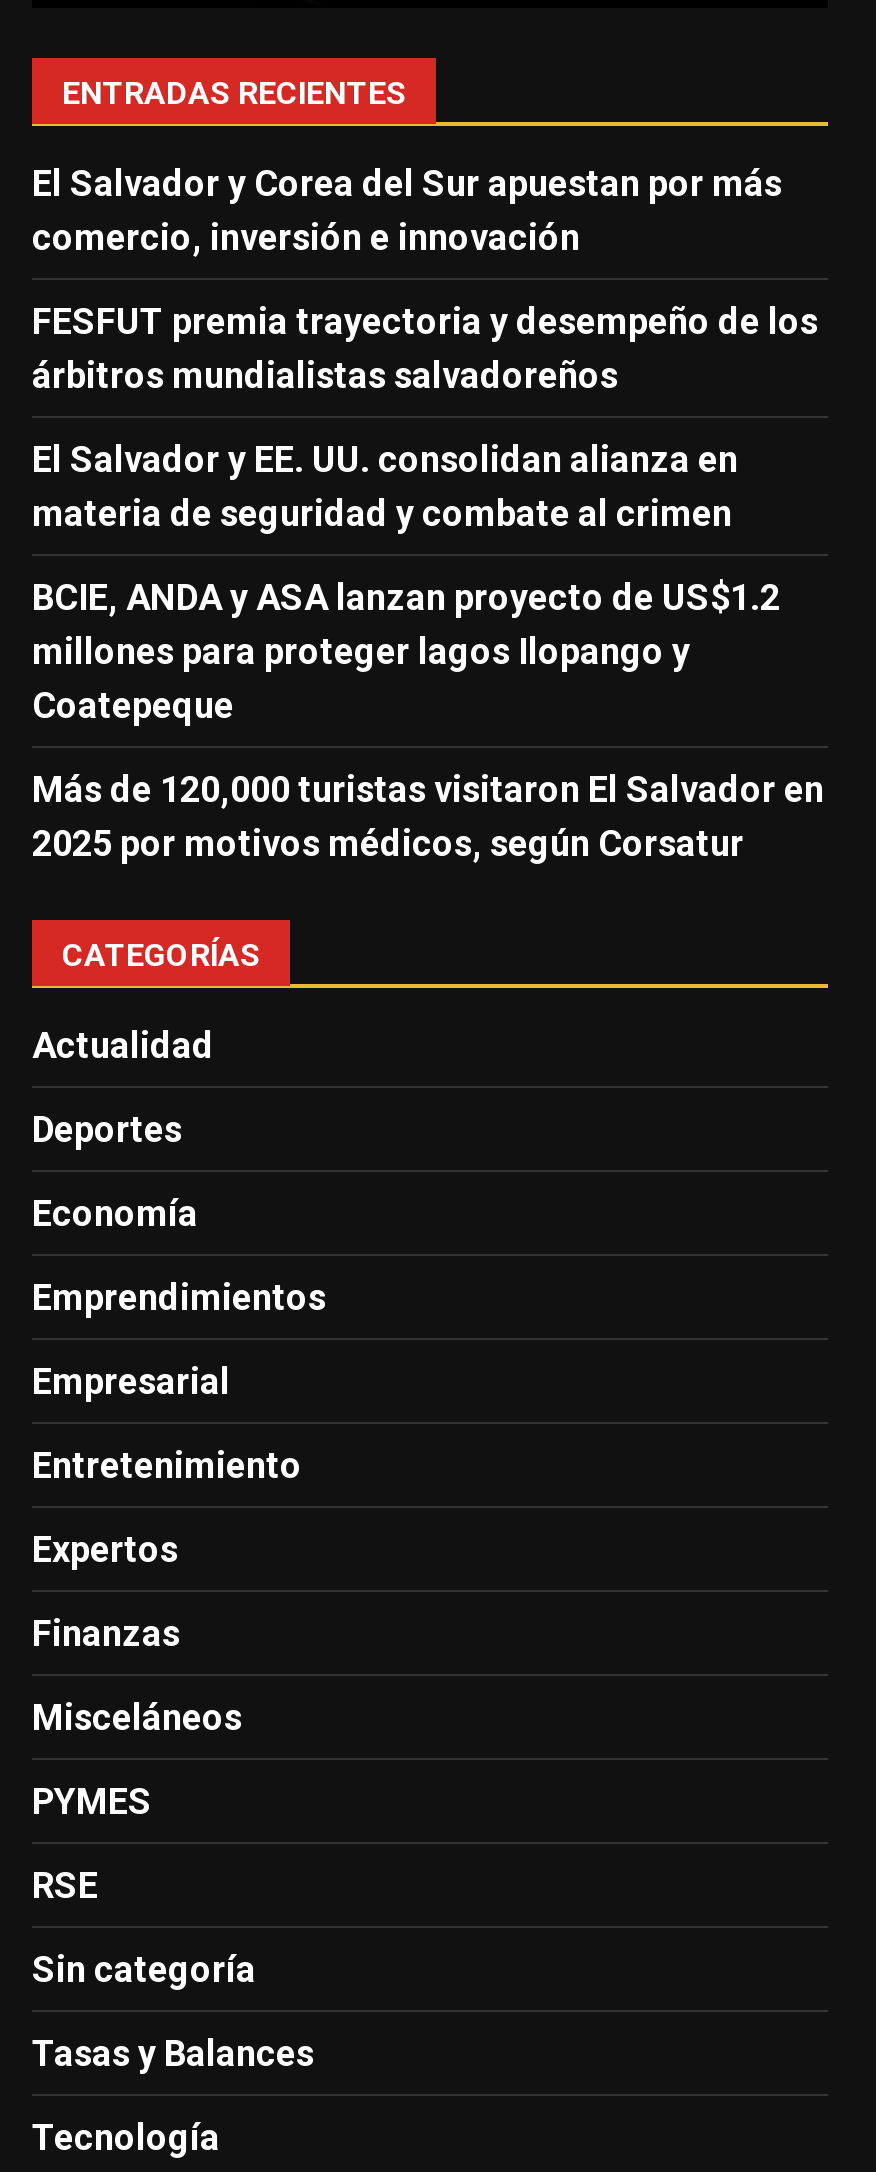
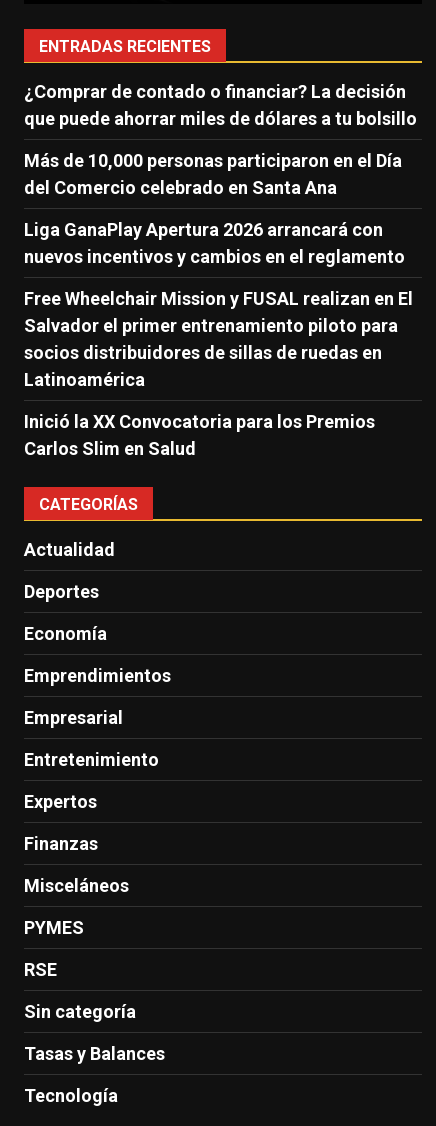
- El Salvador y Corea del Sur apuestan por más
- comercio, inversión e innovación
+ ¿Comprar de contado o financiar? La decisión
+ que puede ahorrar miles de dólares a tu bolsillo

- FESFUT premia trayectoria y desempeño de los
- árbitros mundialistas salvadoreños
+ Más de 10,000 personas participaron en el Día
+ del Comercio celebrado en Santa Ana

- El Salvador y EE. UU. consolidan alianza en
- materia de seguridad y combate al crimen
+ Liga GanaPlay Apertura 2026 arrancará con
+ nuevos incentivos y cambios en el reglamento

- BCIE, ANDA y ASA lanzan proyecto de US$1.2
- millones para proteger lagos Ilopango y
- Coatepeque
+ Free Wheelchair Mission y FUSAL realizan en El
+ Salvador el primer entrenamiento piloto para
+ socios distribuidores de sillas de ruedas en
+ Latinoamérica

- Más de 120,000 turistas visitaron El Salvador en
- 2025 por motivos médicos, según Corsatur
+ Inició la XX Convocatoria para los Premios
+ Carlos Slim en Salud
